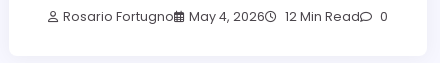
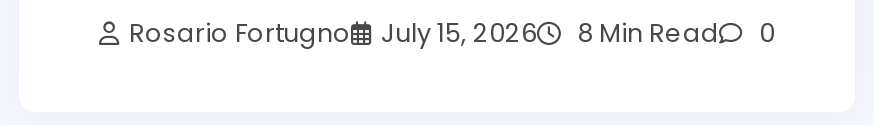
- May 4, 2026
- 12 Min Read
+ July 15, 2026
+ 8 Min Read
